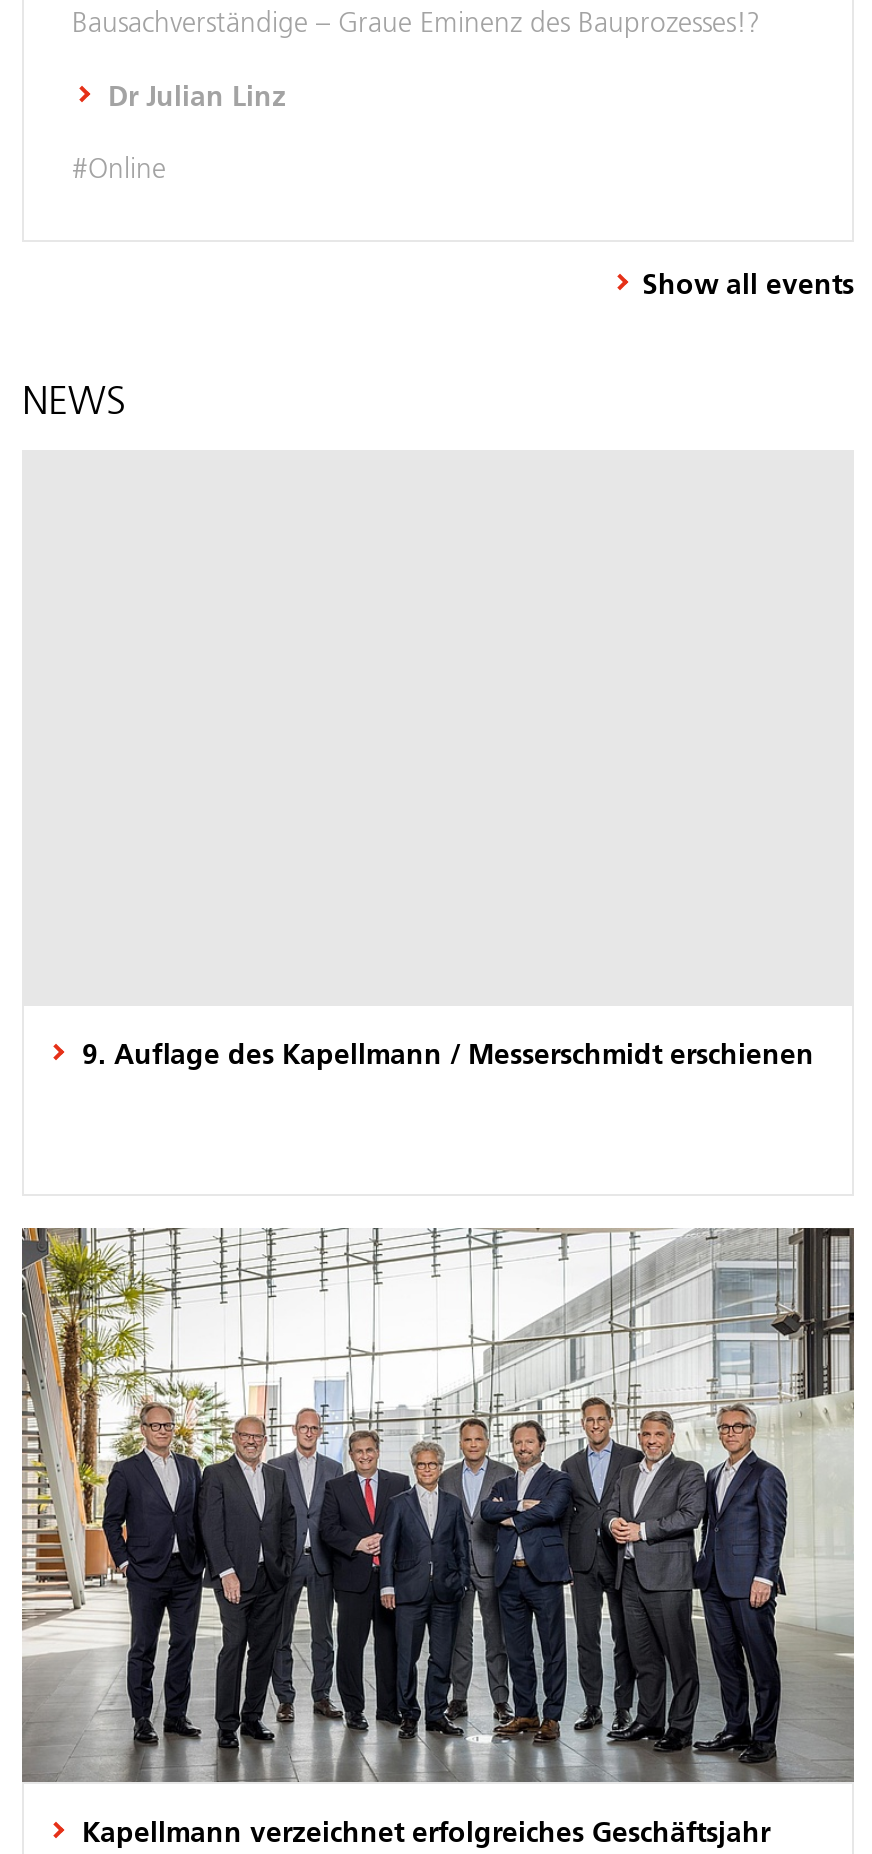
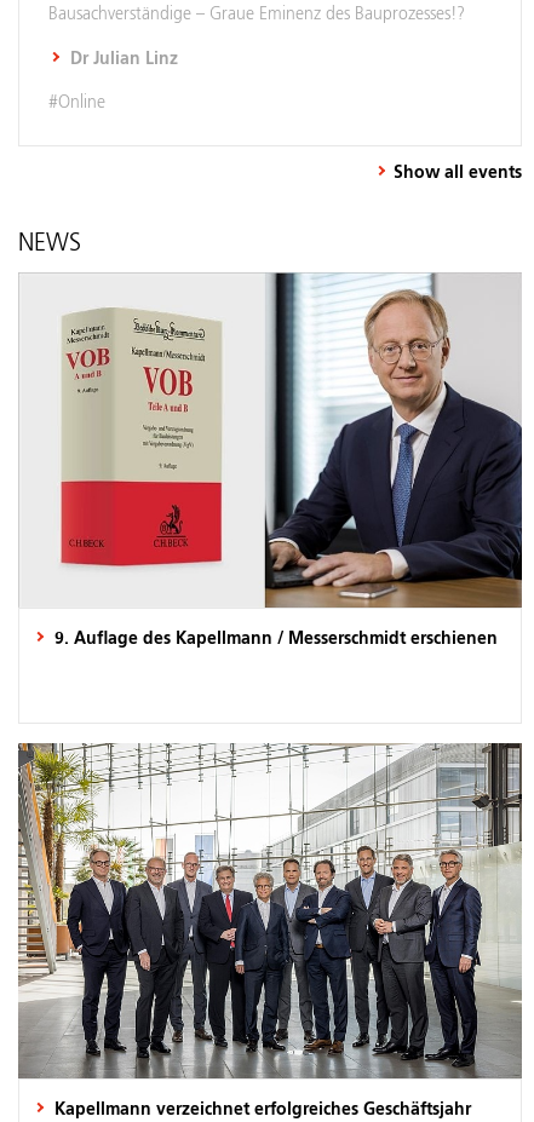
+ [image]

+ [image]
